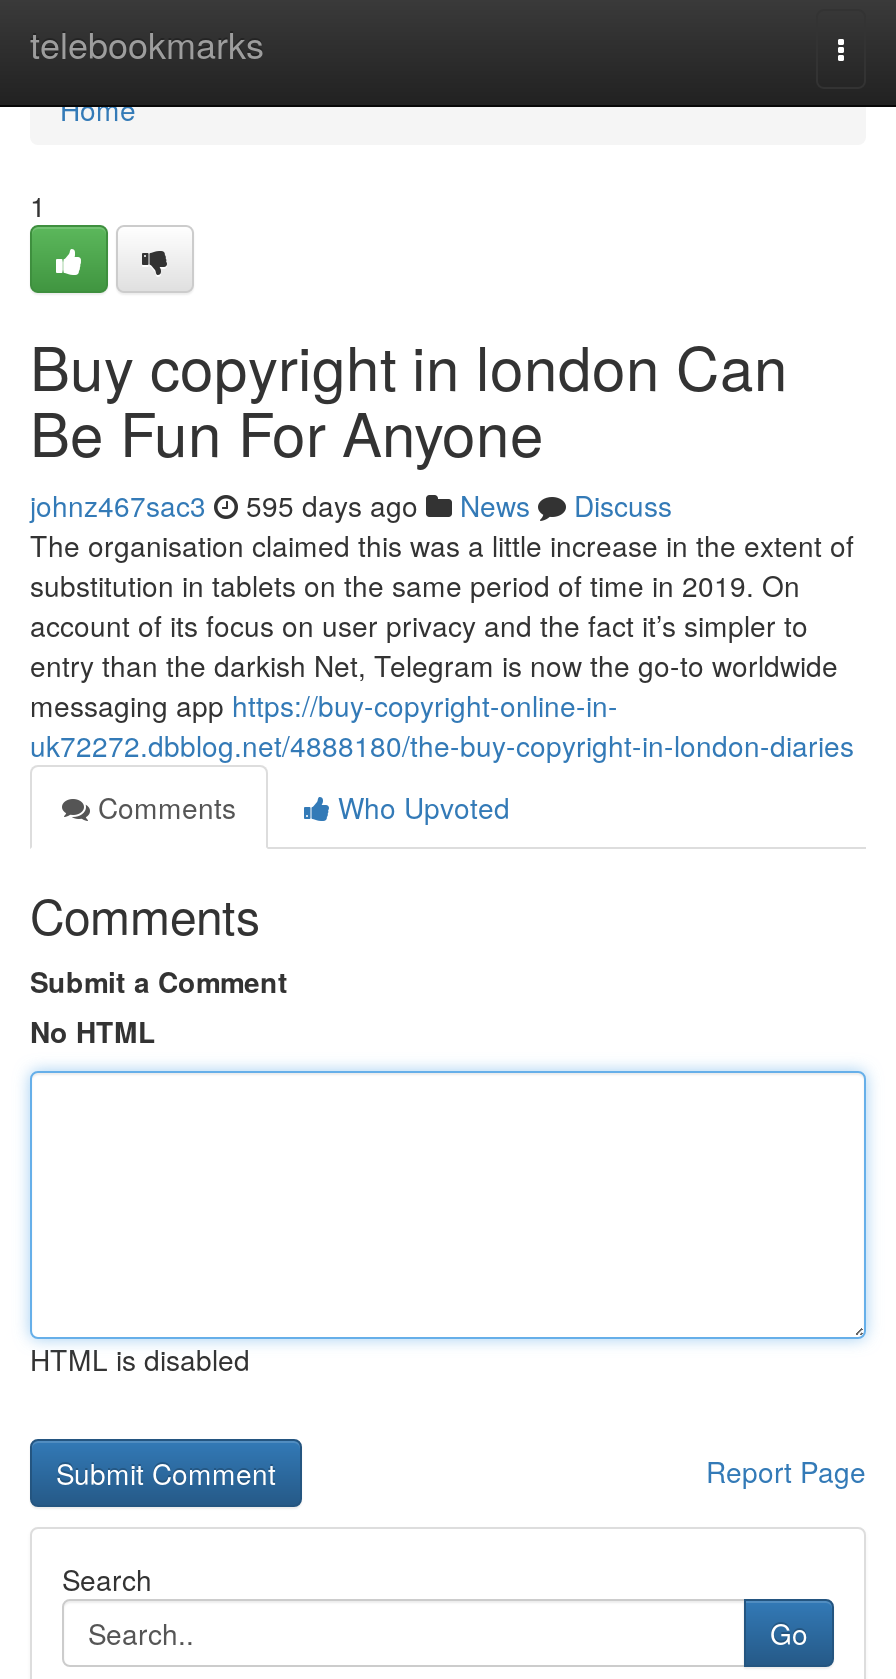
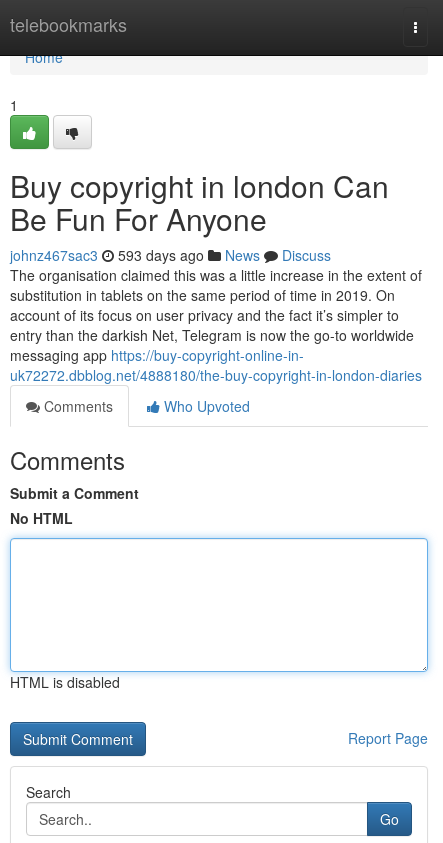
- johnz467sac3 595 days ago News Discuss
+ johnz467sac3 593 days ago News Discuss
